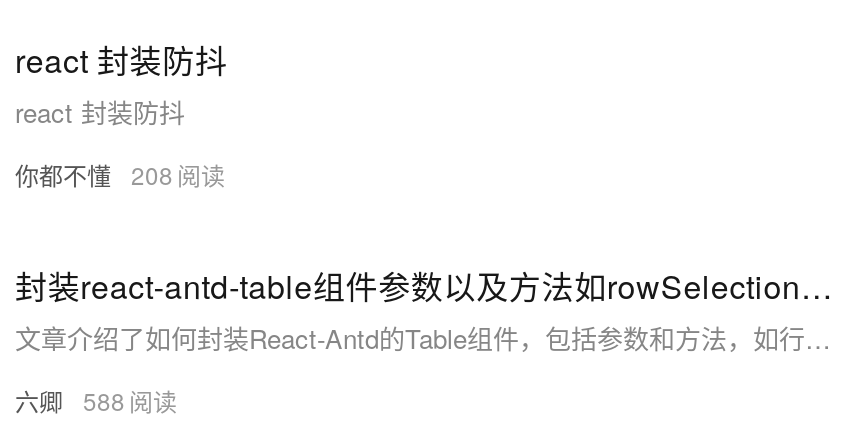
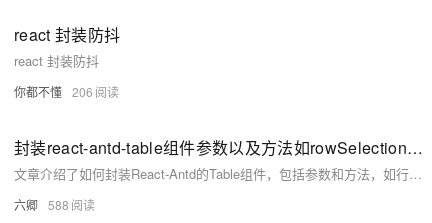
- 你都不懂 208
+ 你都不懂 206
